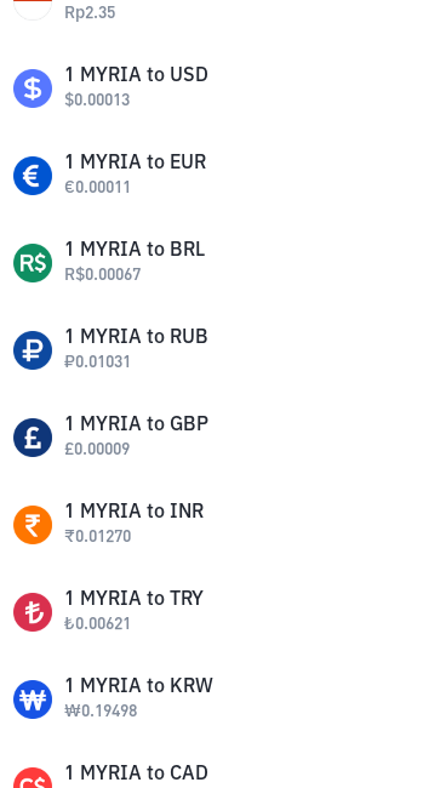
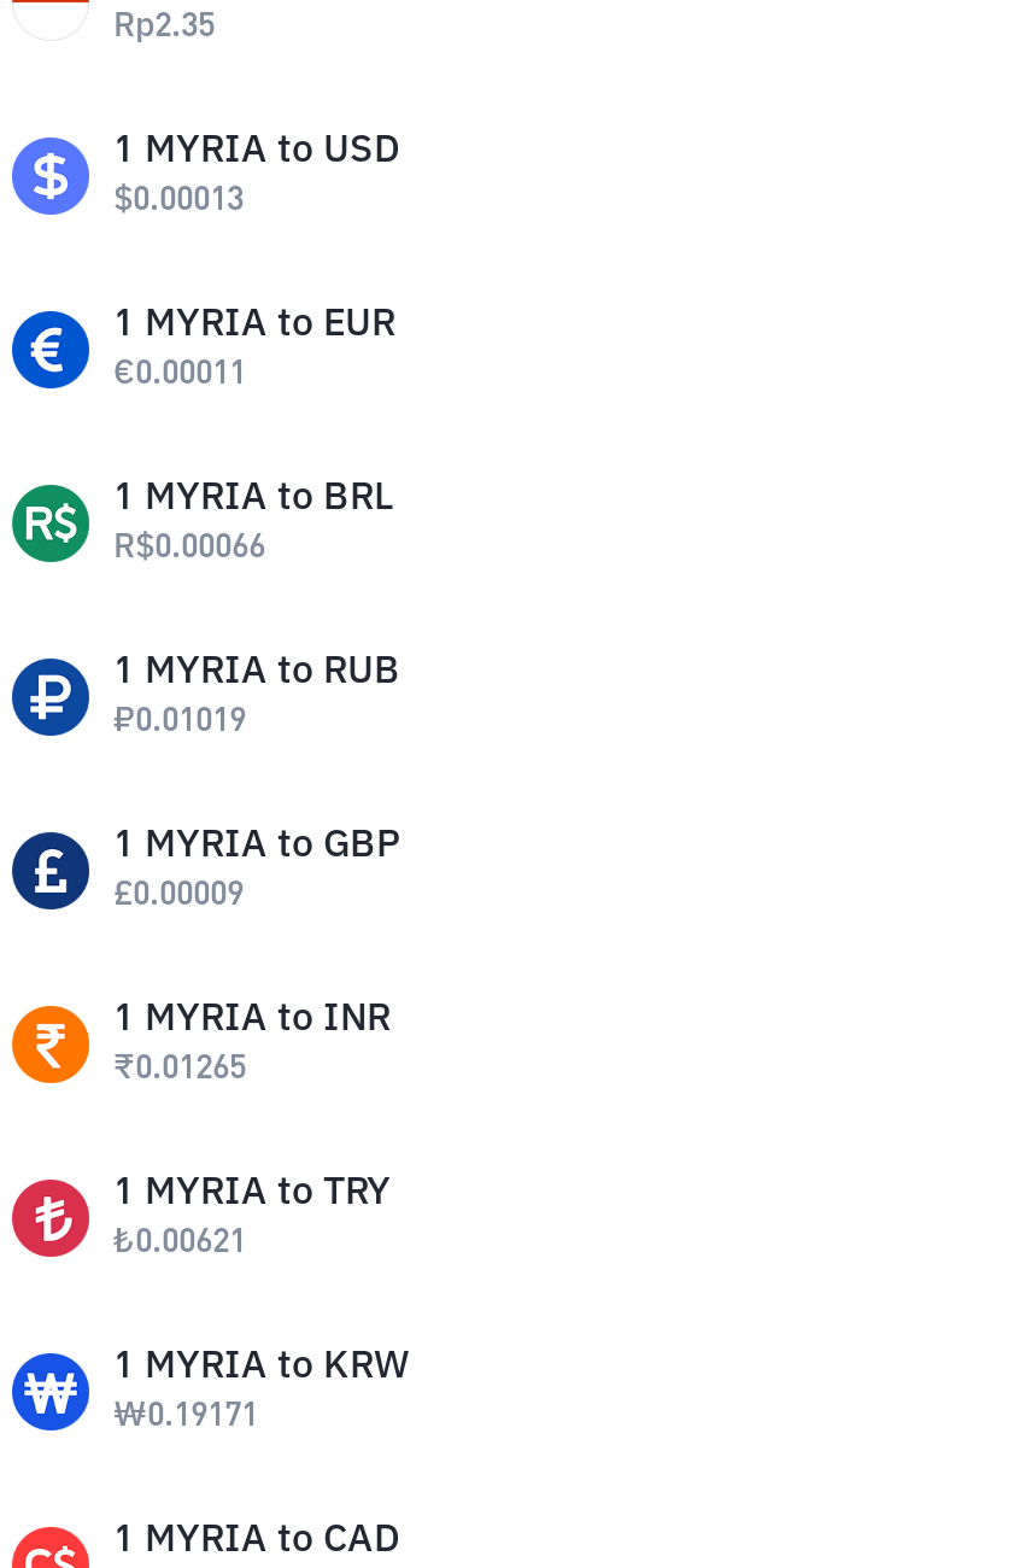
- R$0.00067
+ R$0.00066

- ₽0.01031
+ ₽0.01019

- ₹0.01270
+ ₹0.01265

- ₩0.19498
+ ₩0.19171
